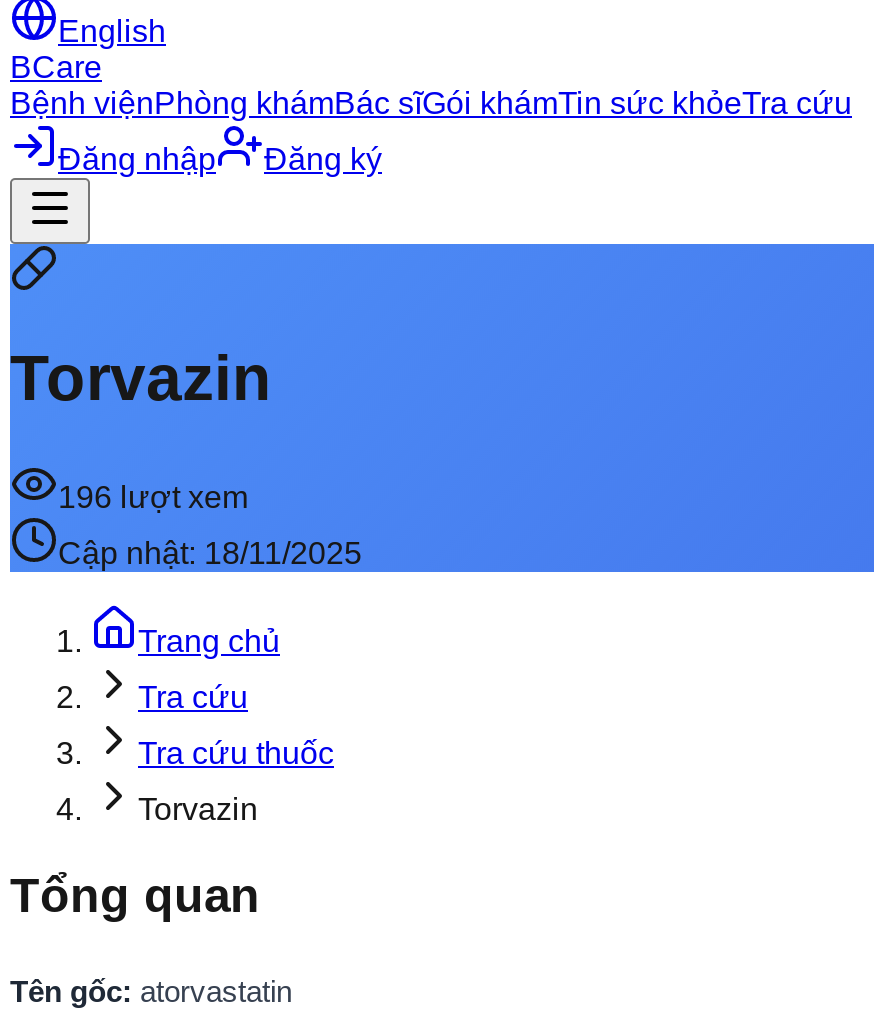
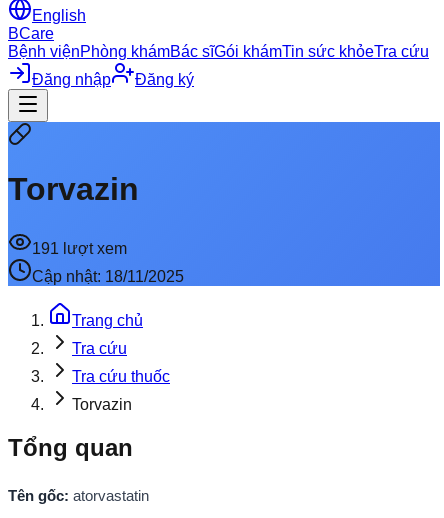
- 196 lượt xem
+ 191 lượt xem
